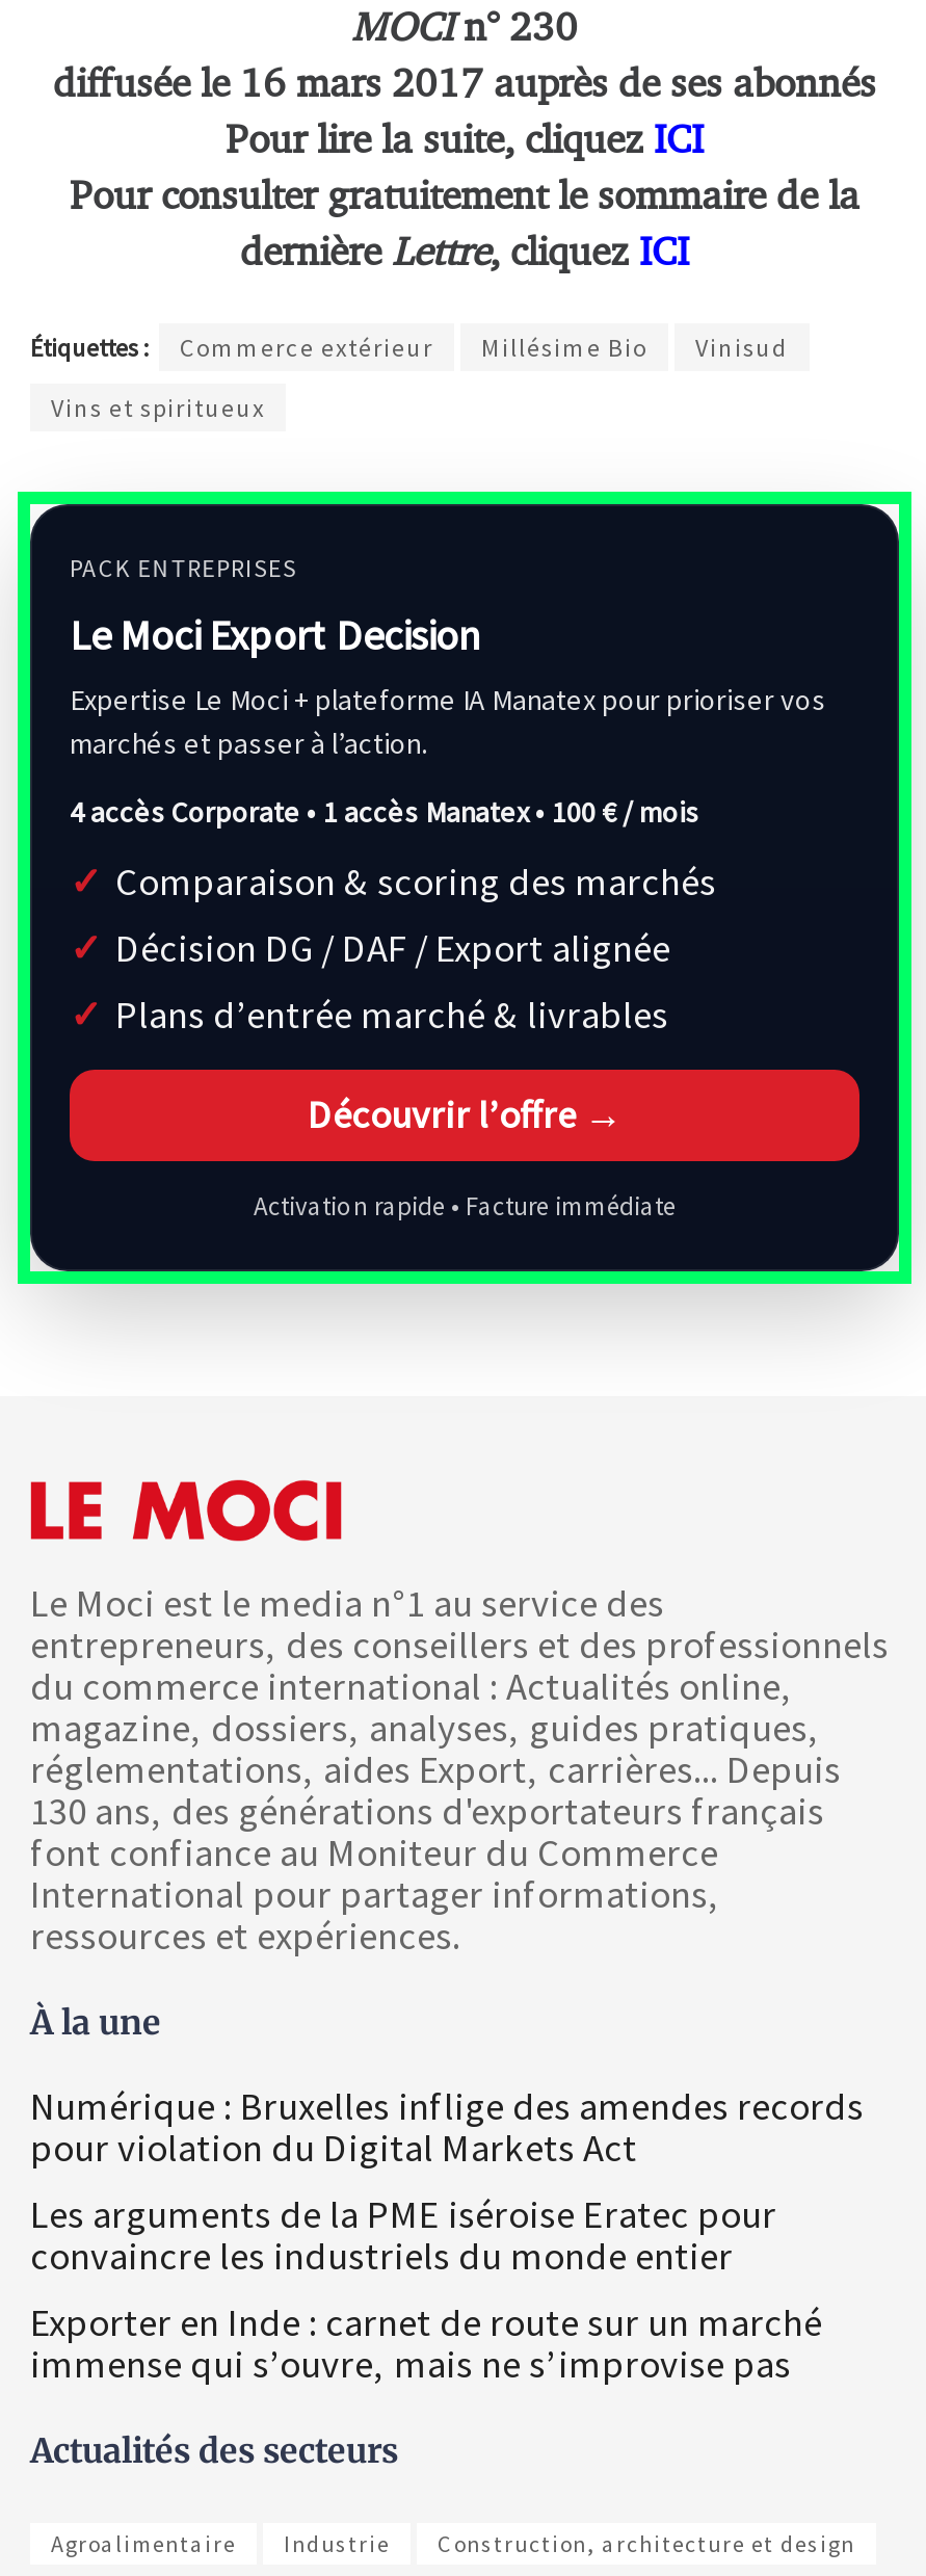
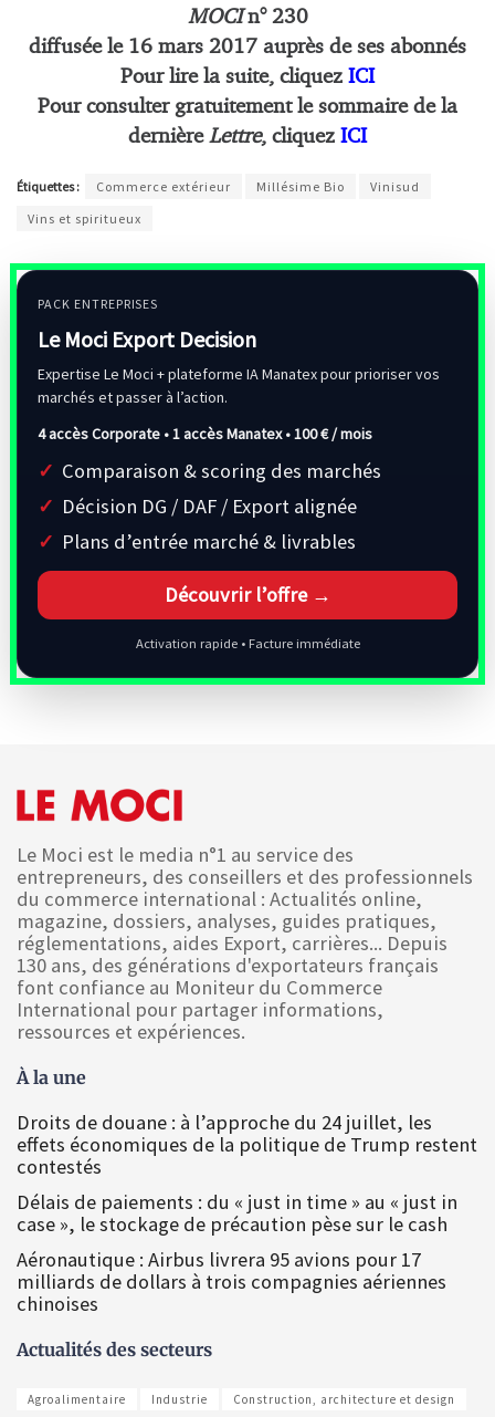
- Numérique : Bruxelles inflige des amendes records
- pour violation du Digital Markets Act
- Les arguments de la PME iséroise Eratec pour
- convaincre les industriels du monde entier
- Exporter en Inde : carnet de route sur un marché
- immense qui s’ouvre, mais ne s’improvise pas
+ Droits de douane : à l’approche du 24 juillet, les
+ effets économiques de la politique de Trump restent
+ contestés
+ Délais de paiements : du « just in time » au « just in
+ case », le stockage de précaution pèse sur le cash
+ Aéronautique : Airbus livrera 95 avions pour 17
+ milliards de dollars à trois compagnies aériennes
+ chinoises
